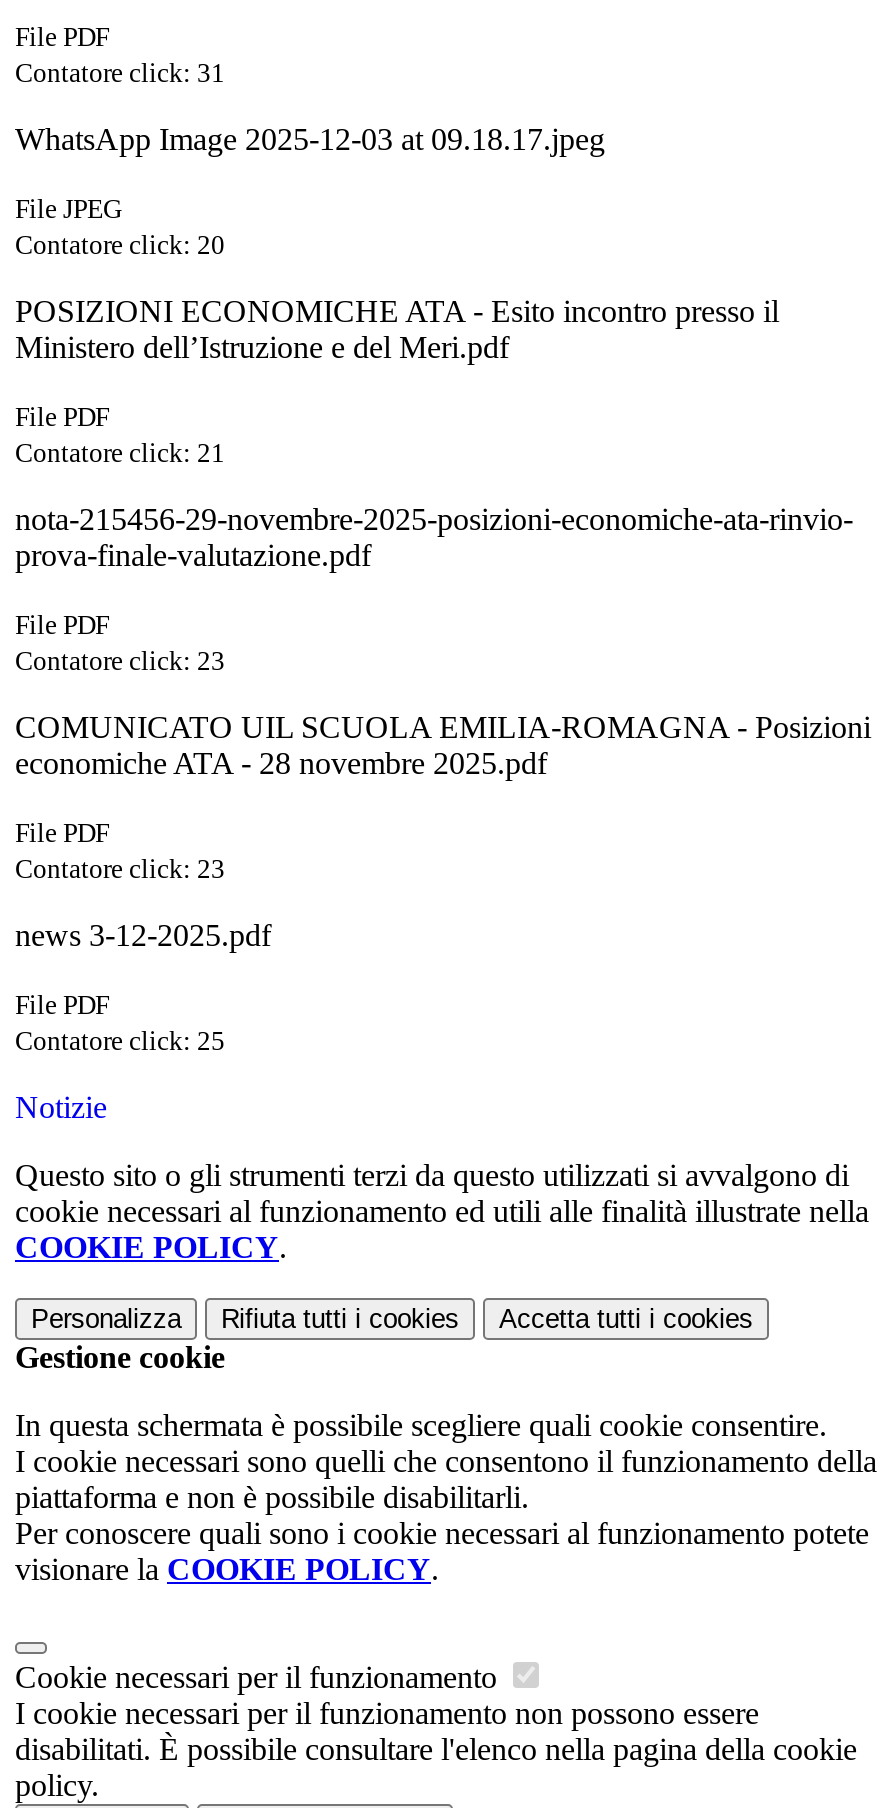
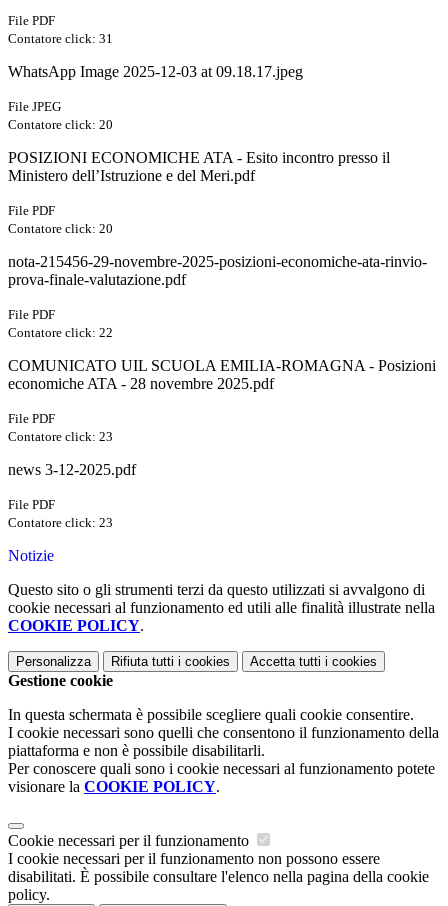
- Contatore click: 21
+ Contatore click: 20

- Contatore click: 23
+ Contatore click: 22

- Contatore click: 25
+ Contatore click: 23
